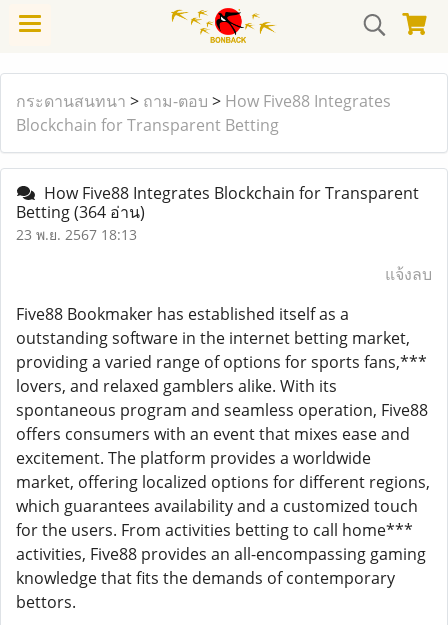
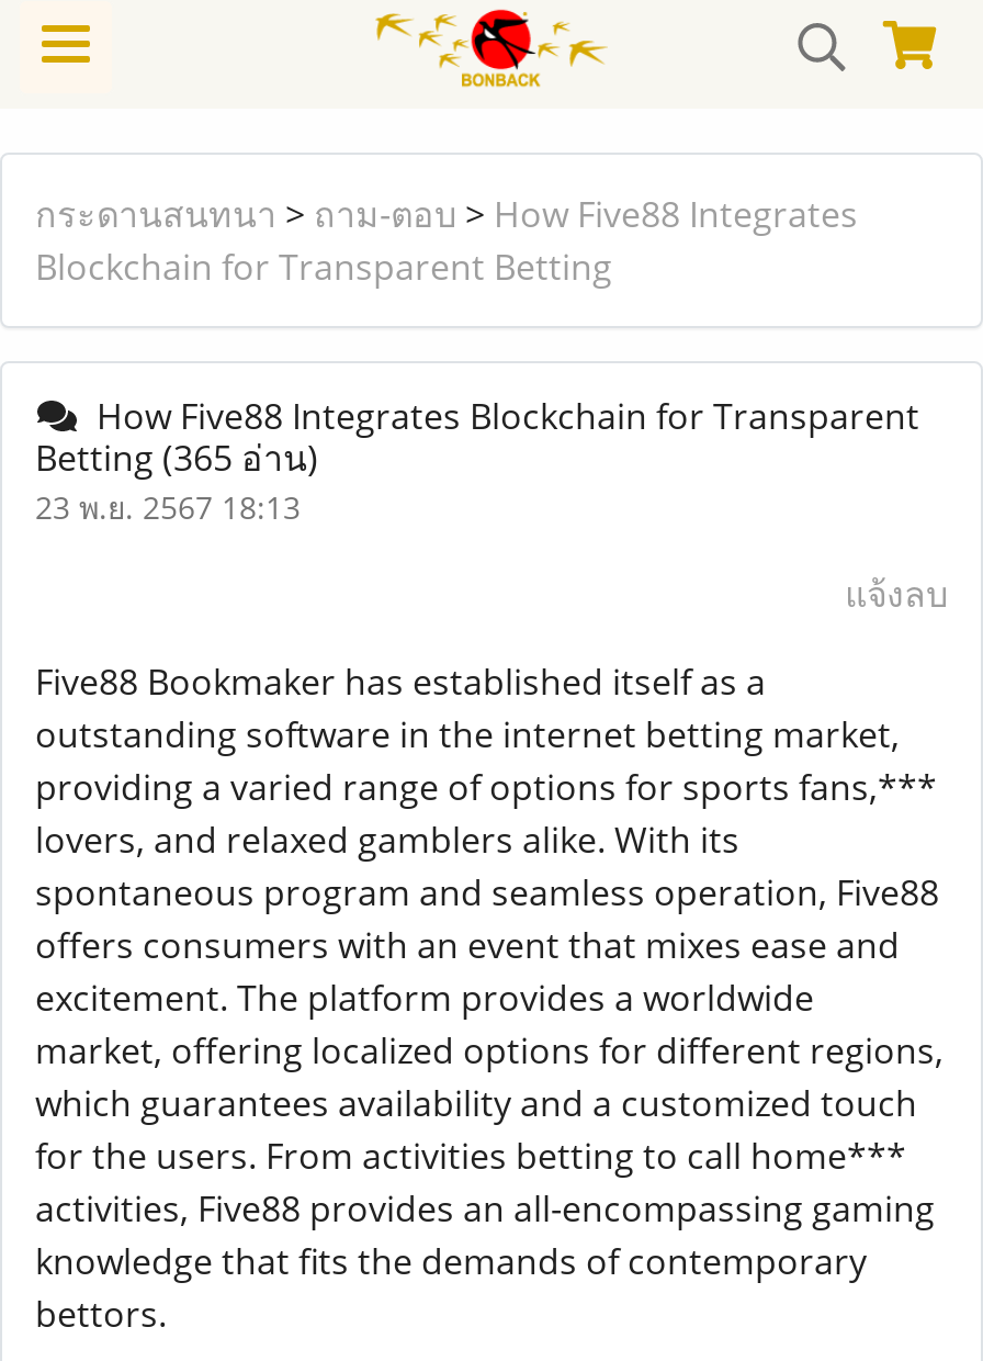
- Betting (364 อ่าน)
+ Betting (365 อ่าน)
